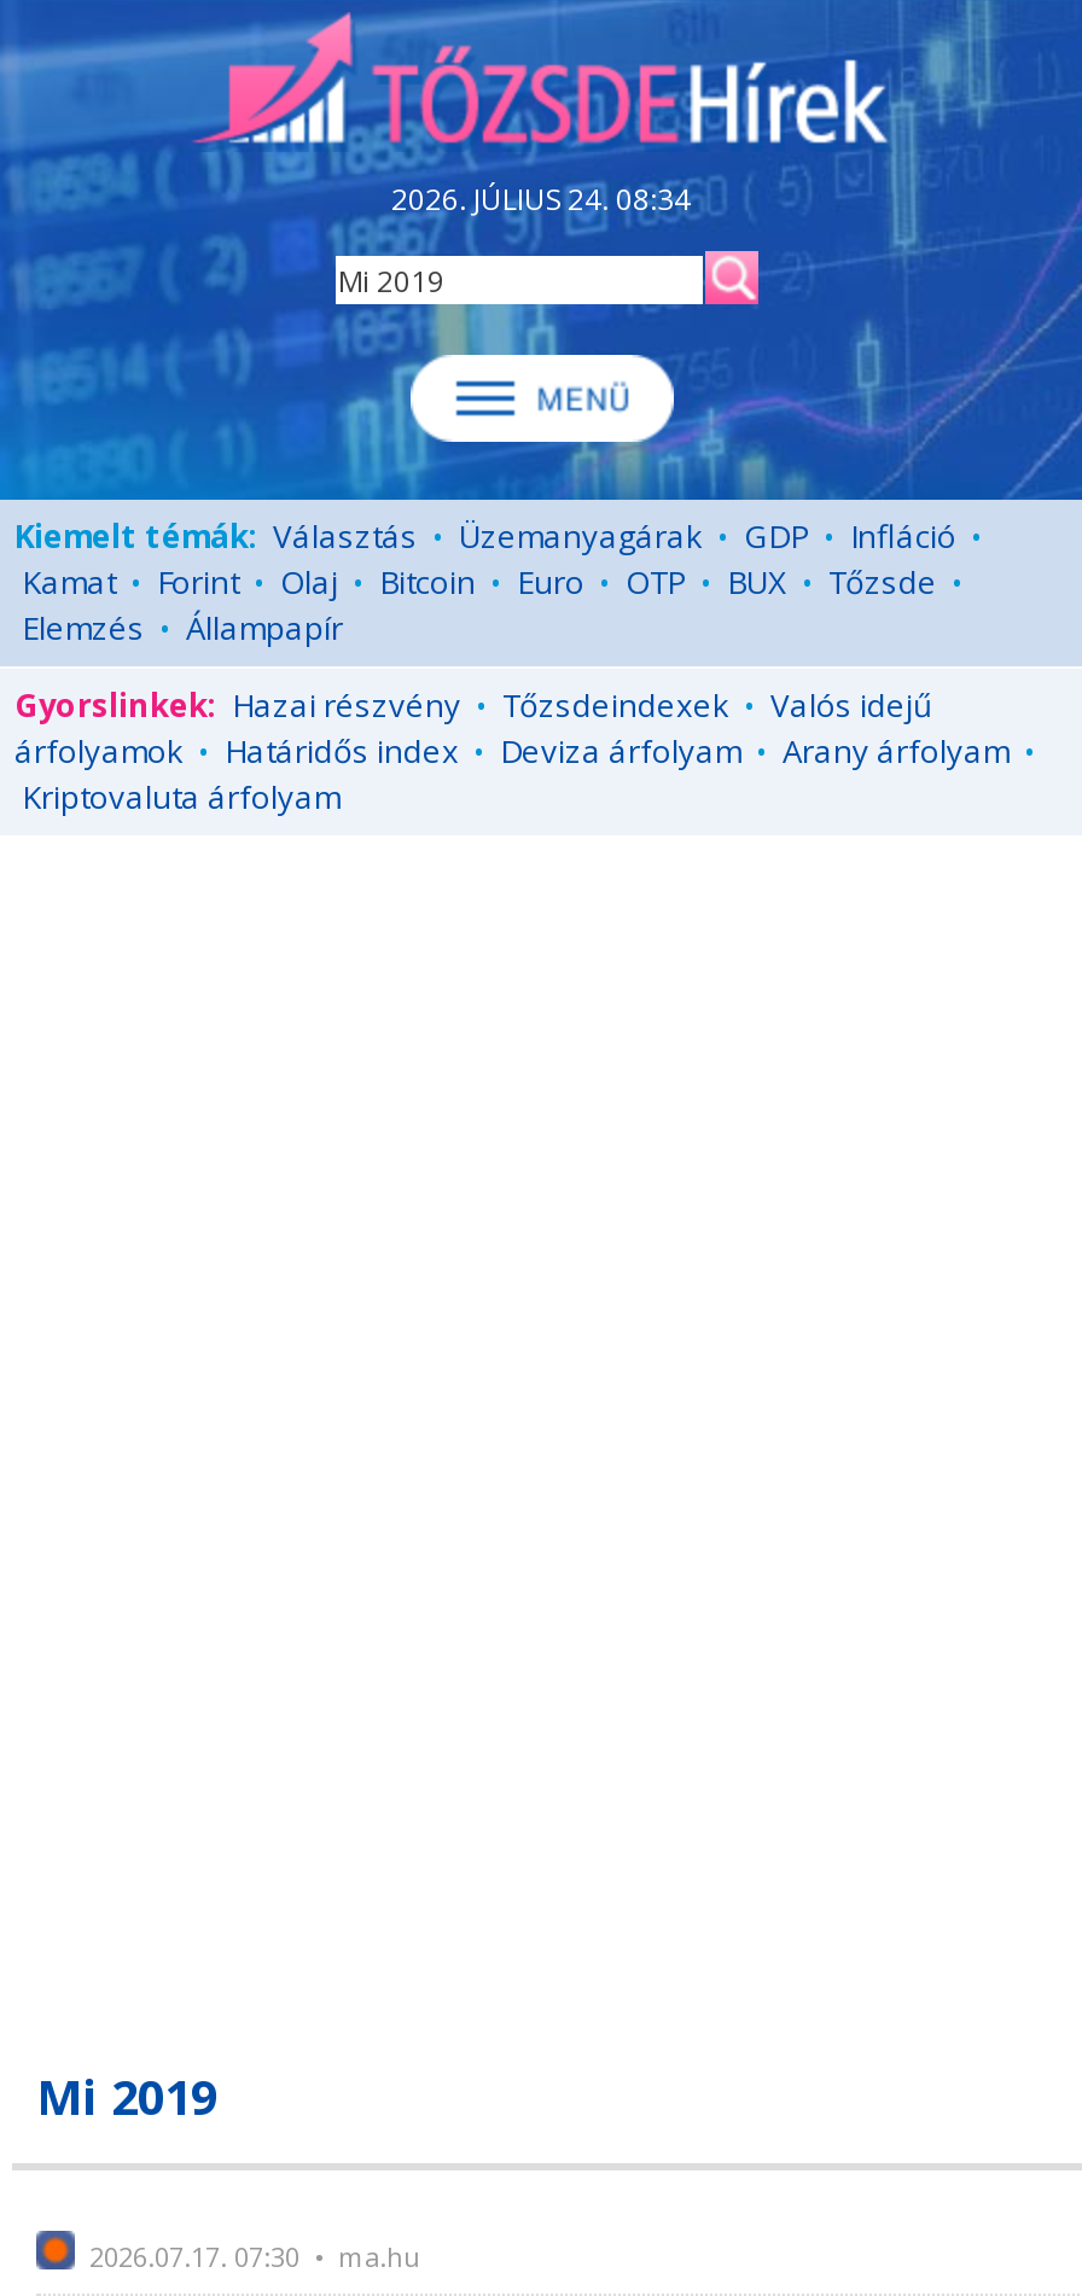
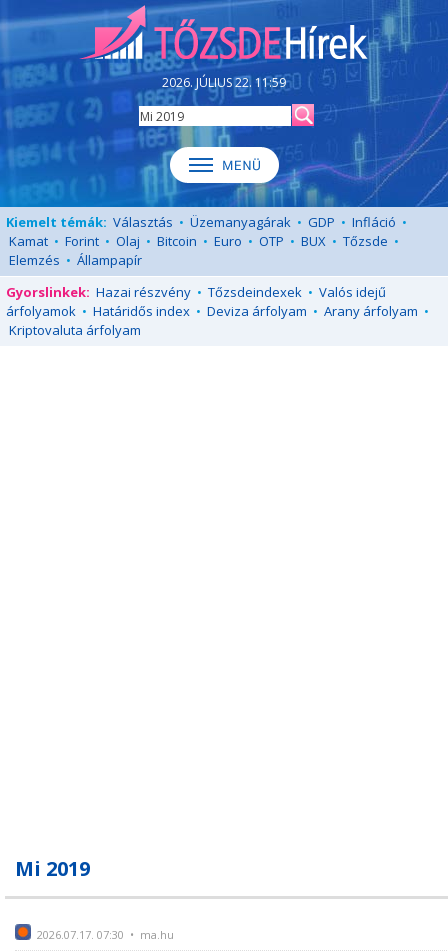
- 2026. JÚLIUS 24. 08:34
+ 2026. JÚLIUS 22. 11:59
